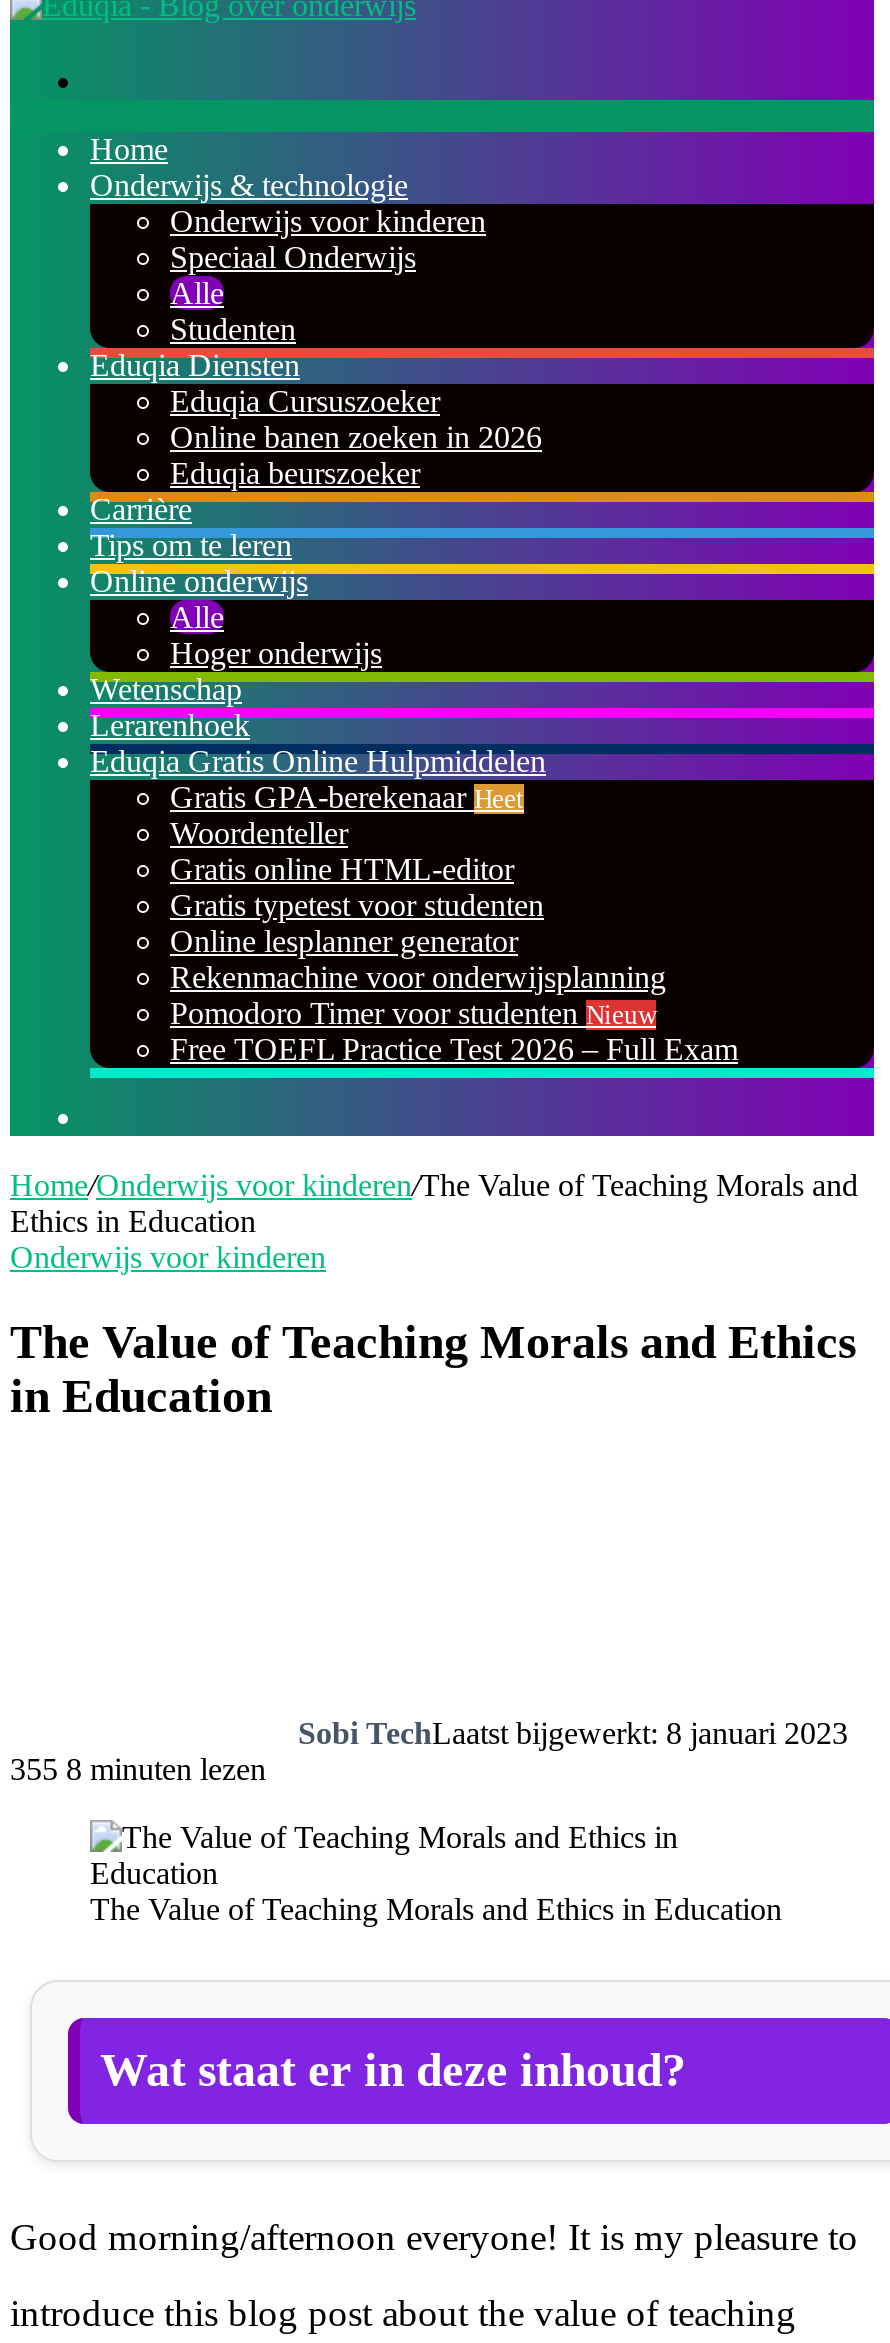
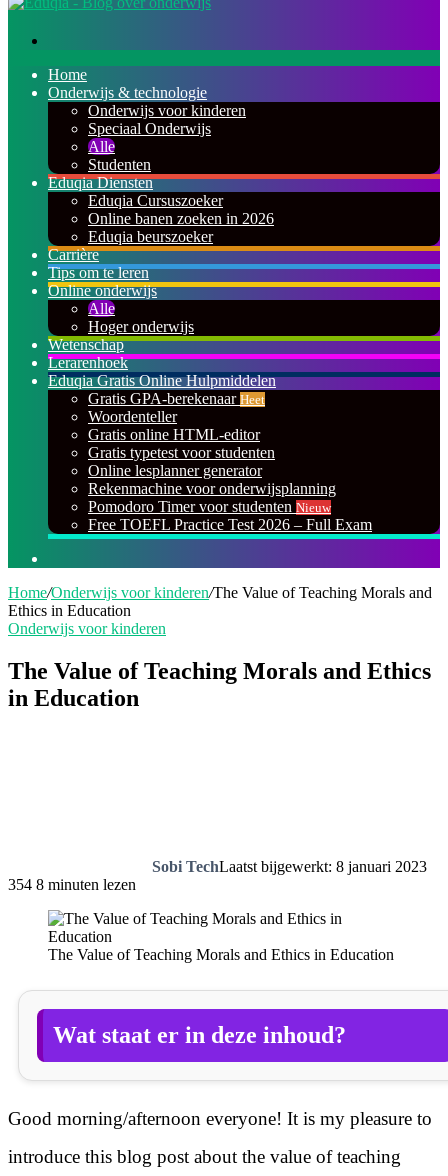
- 355 8 minuten lezen
+ 354 8 minuten lezen
